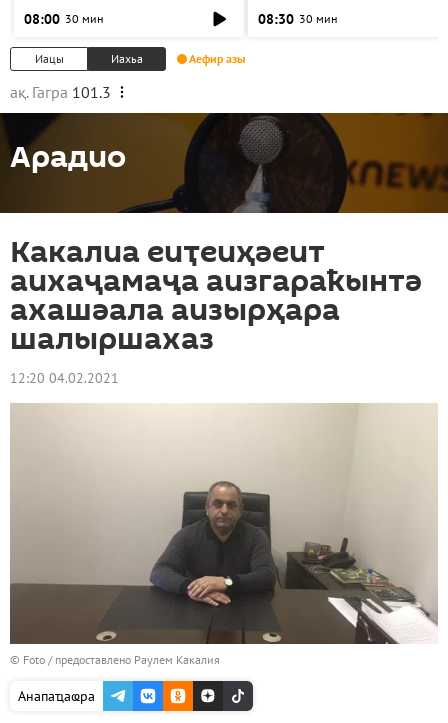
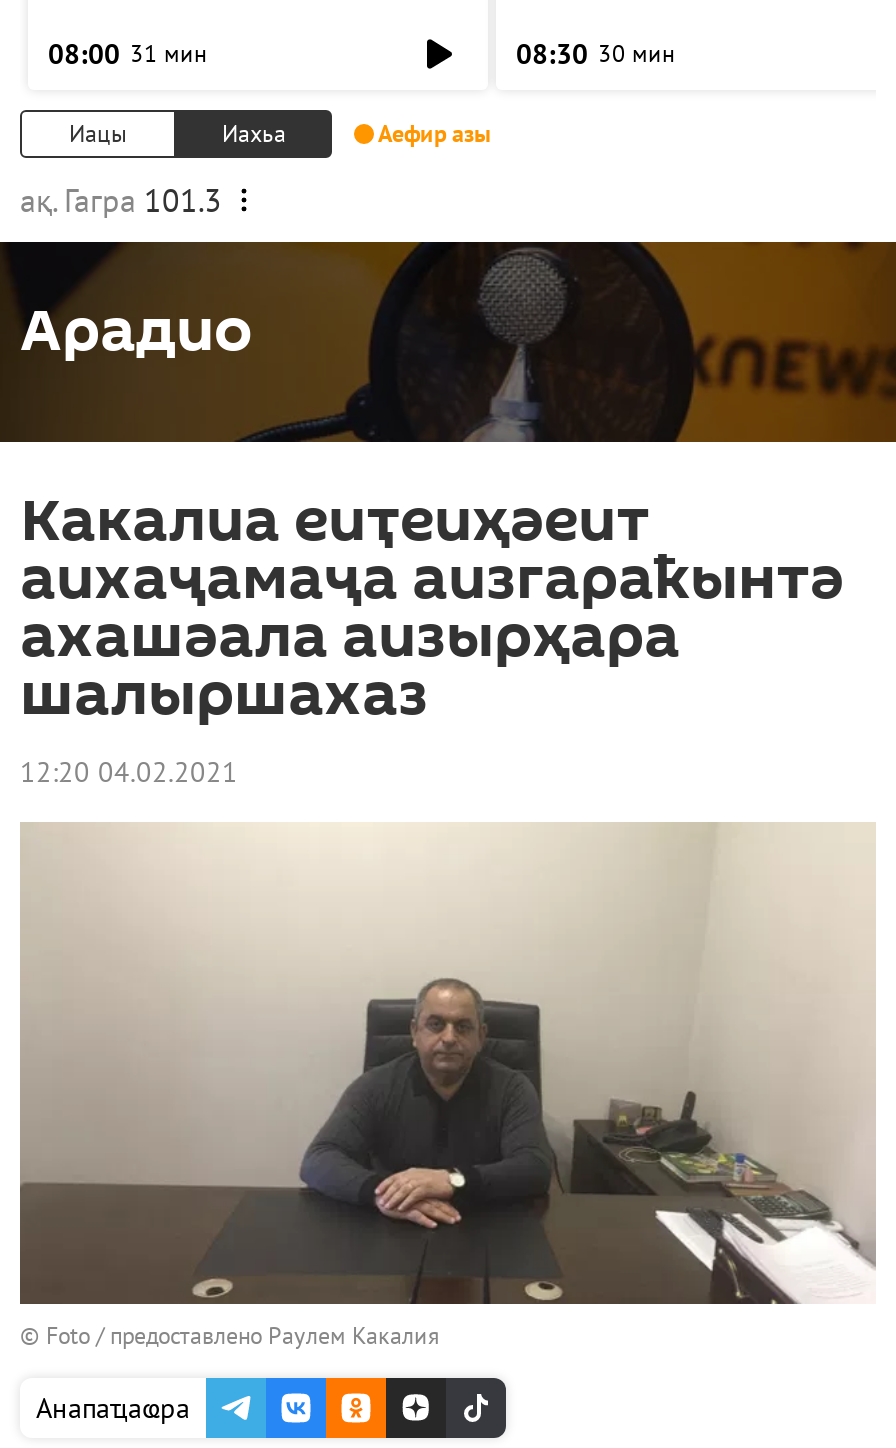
- 08:00 30 мин
+ 08:00 31 мин
